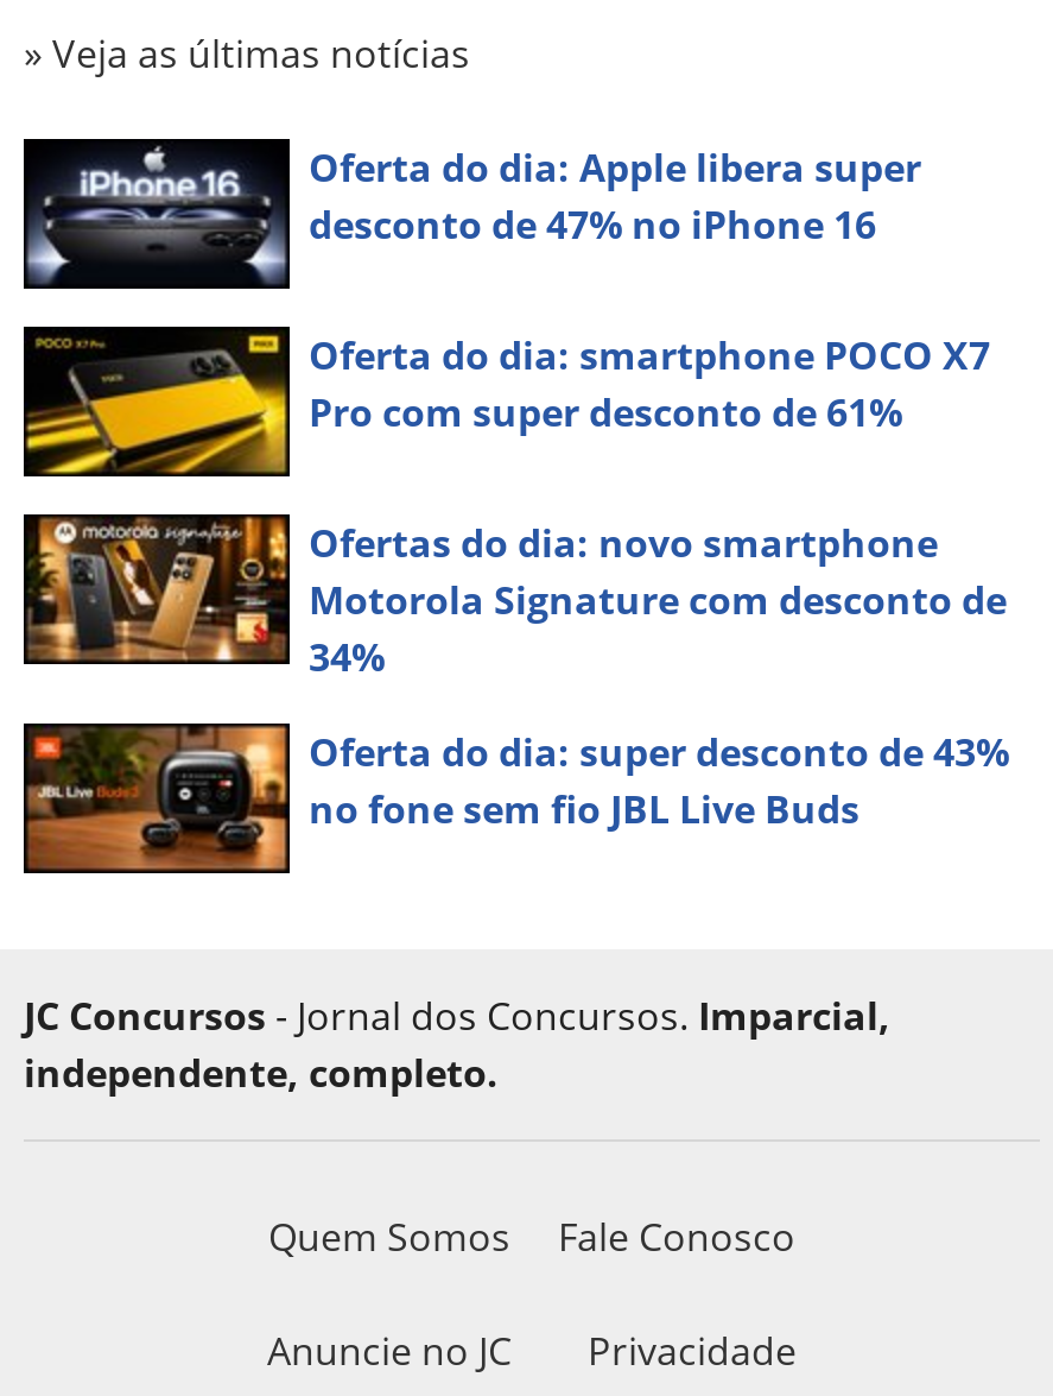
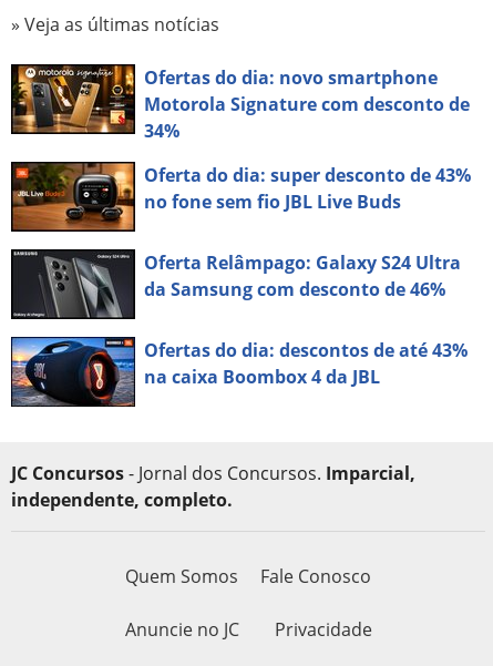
- [image]
- Oferta do dia: Apple libera super
- desconto de 47% no iPhone 16
- Oferta do dia: smartphone POCO X7
- Pro com super desconto de 61%

- [image]

moved up: [image] | Ofertas do dia: novo smartphone | Motorola Signature com desconto de | 34% | Oferta do dia: super desconto de 43% | no fone sem fio JBL Live Buds

+ [image]
+ Oferta Relâmpago: Galaxy S24 Ultra
+ da Samsung com desconto de 46%
+ Ofertas do dia: descontos de até 43%
+ na caixa Boombox 4 da JBL

+ [image]
